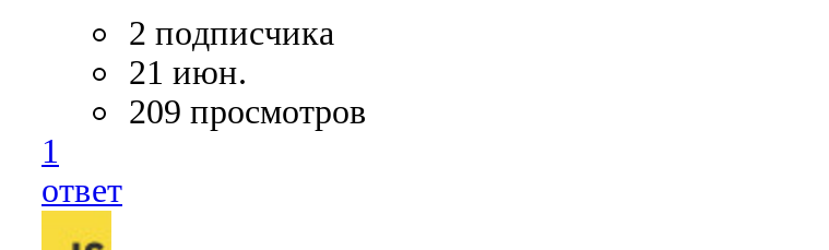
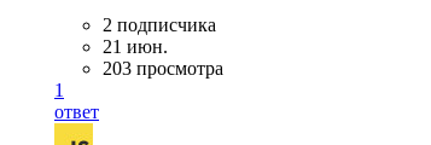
- 209 просмотров
+ 203 просмотра
